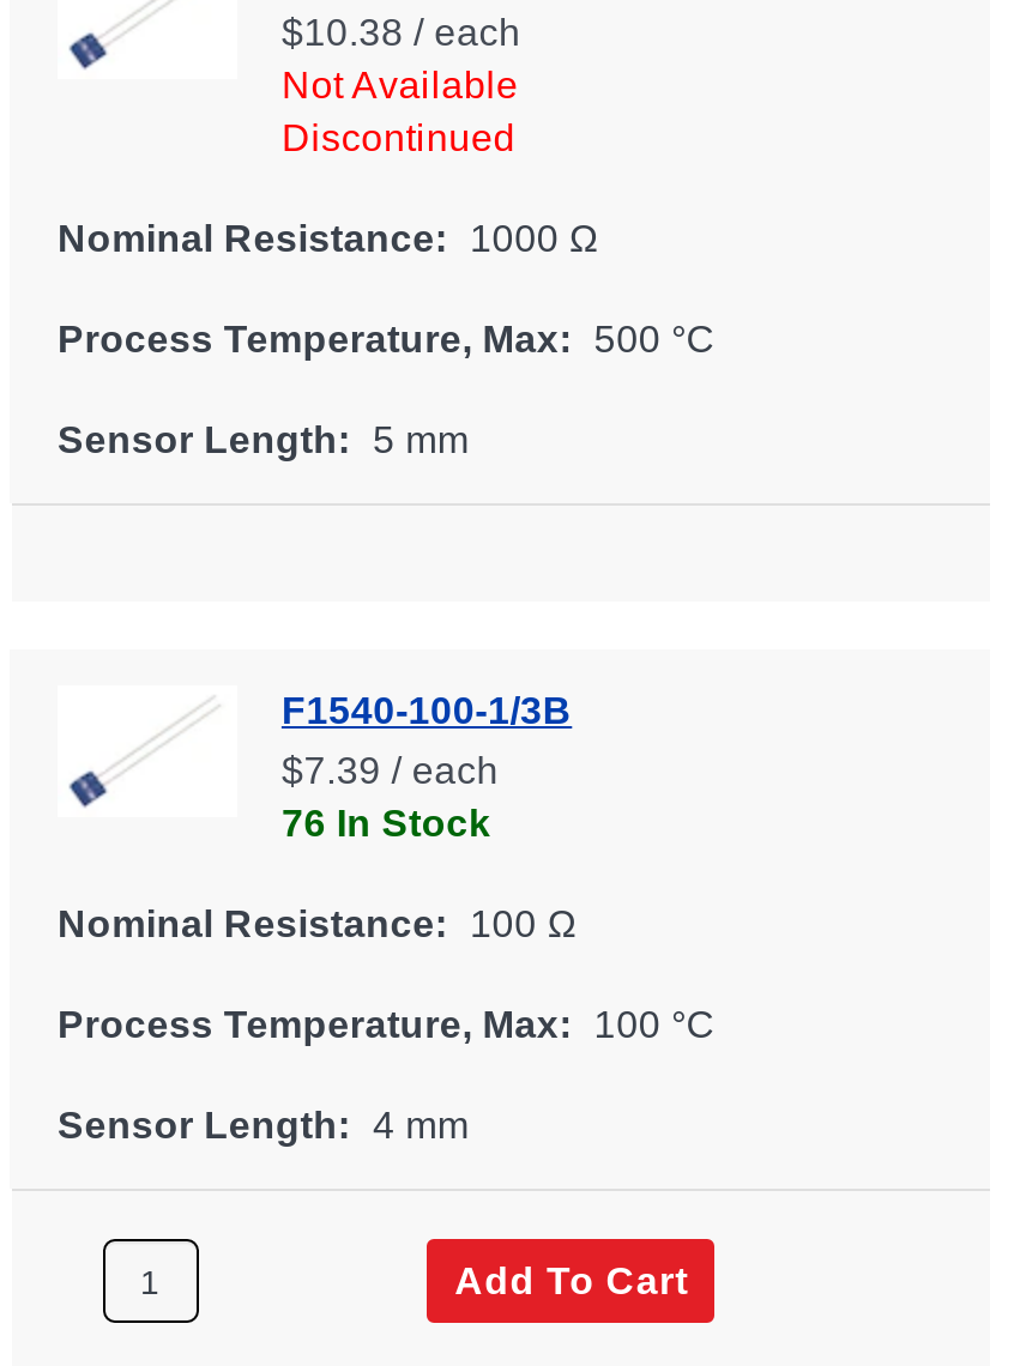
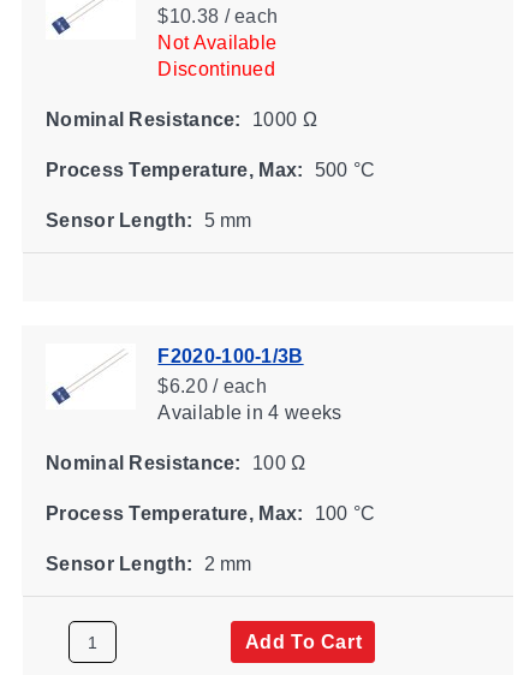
- F1540-100-1/3B
+ F2020-100-1/3B

- $7.39 / each
- 76 In Stock
+ $6.20 / each
+ Available in 4 weeks

- Sensor Length: 4 mm
+ Sensor Length: 2 mm
